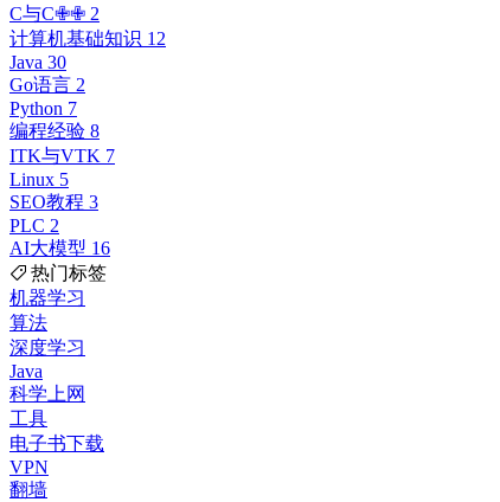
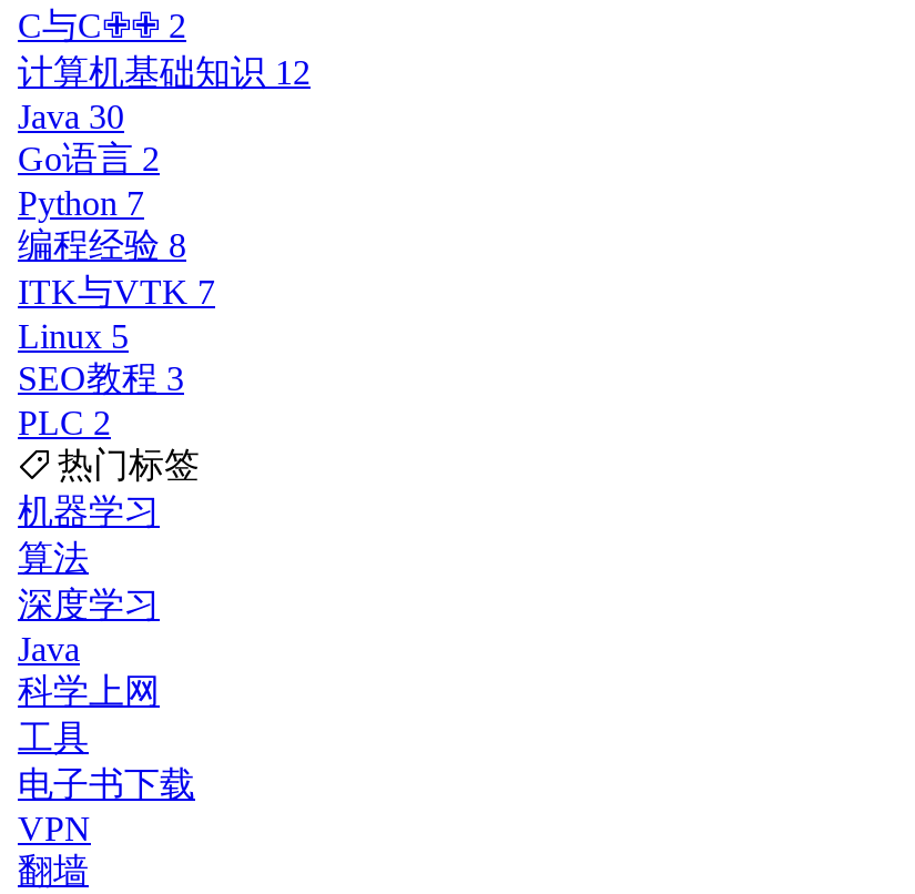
- AI大模型16
